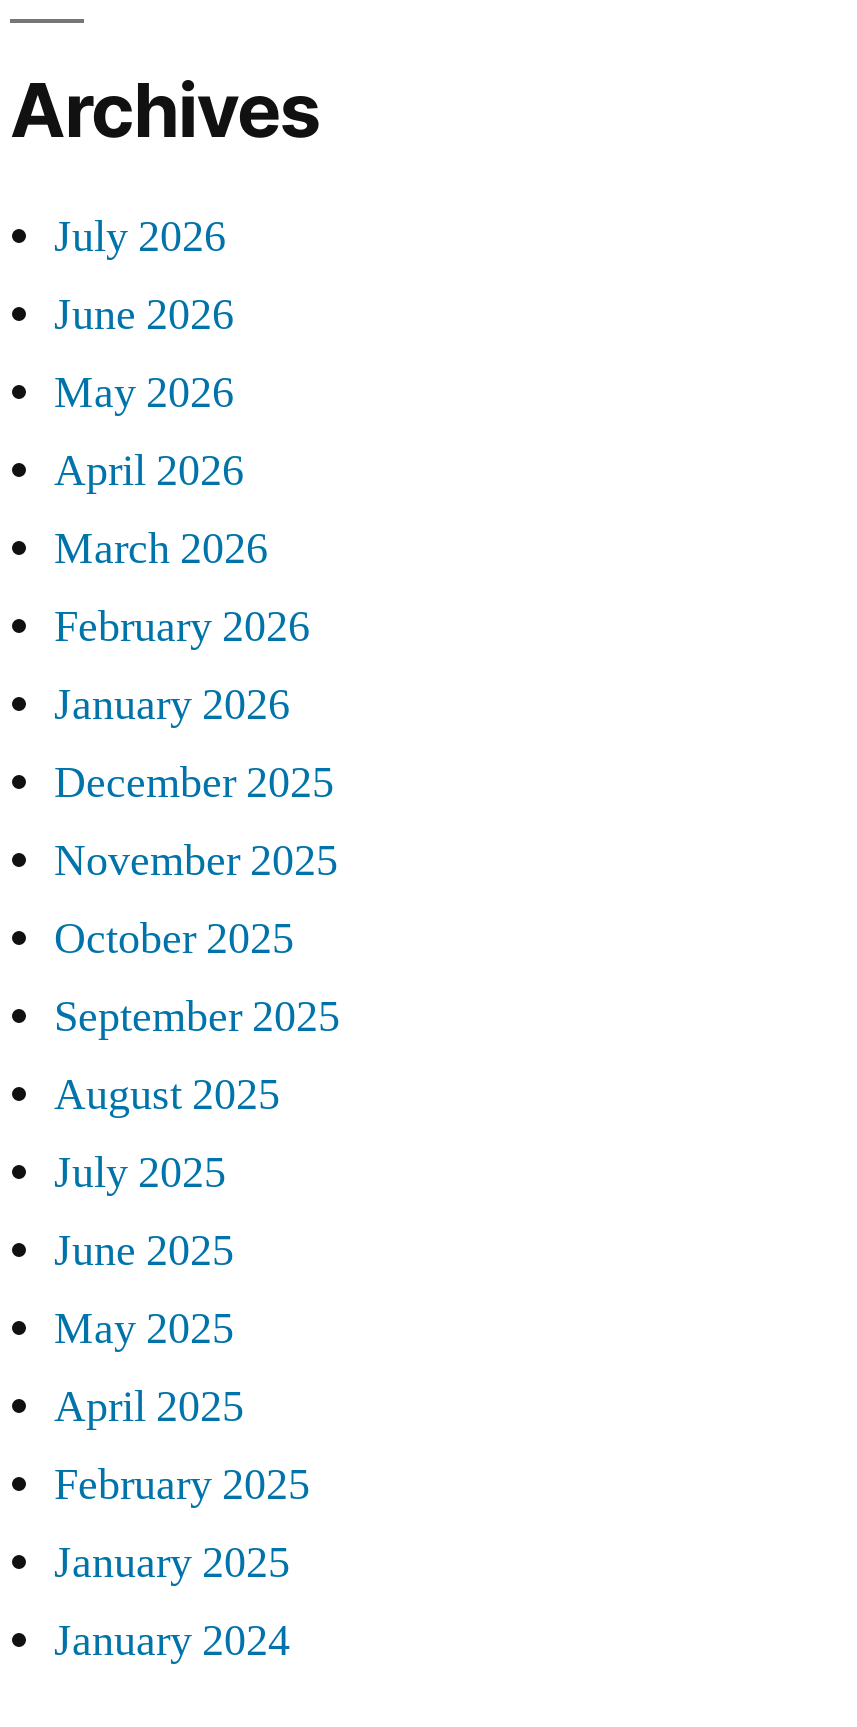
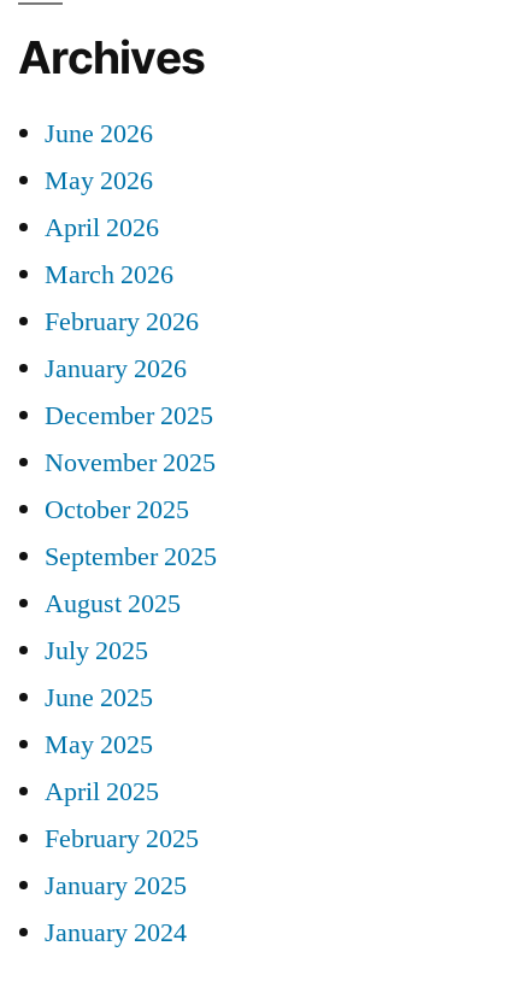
- July 2026
